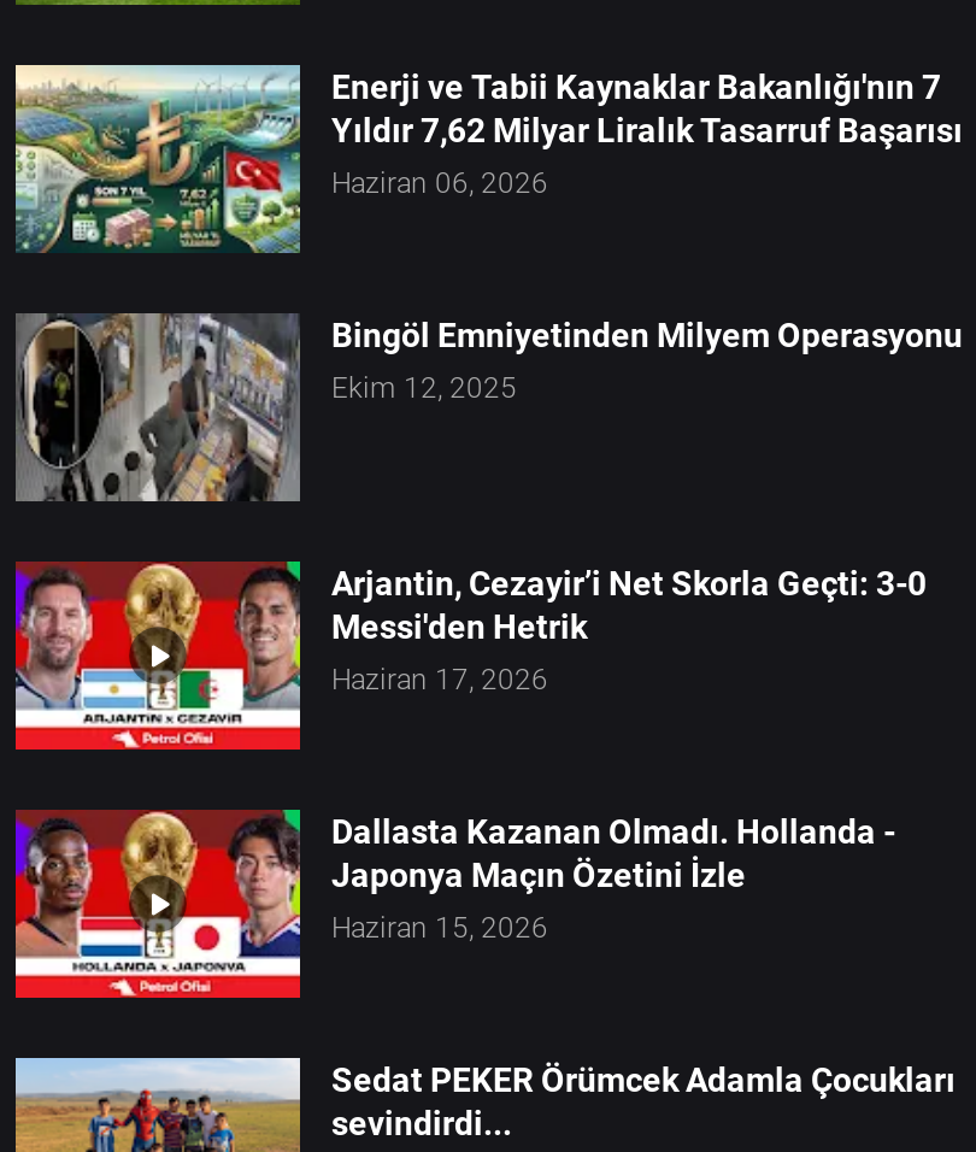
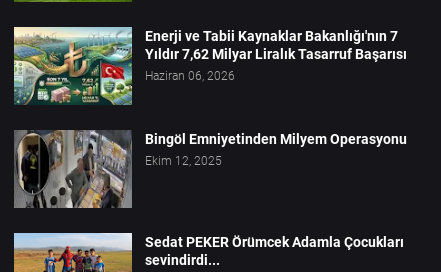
- [image]
- Arjantin, Cezayir’i Net Skorla Geçti: 3-0
- Messi'den Hetrik
- Haziran 17, 2026

- [image]
- Dallasta Kazanan Olmadı. Hollanda -
- Japonya Maçın Özetini İzle
- Haziran 15, 2026
